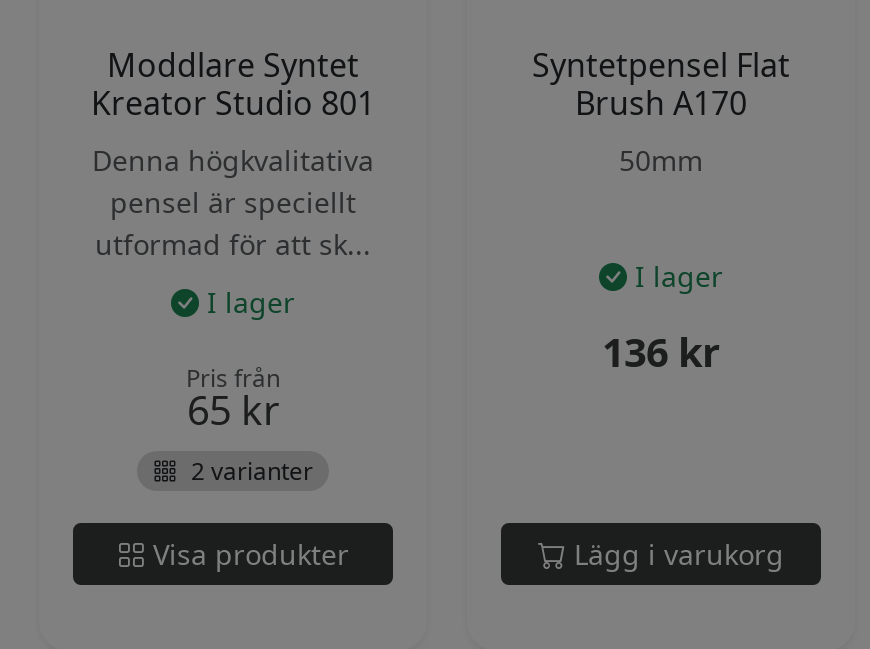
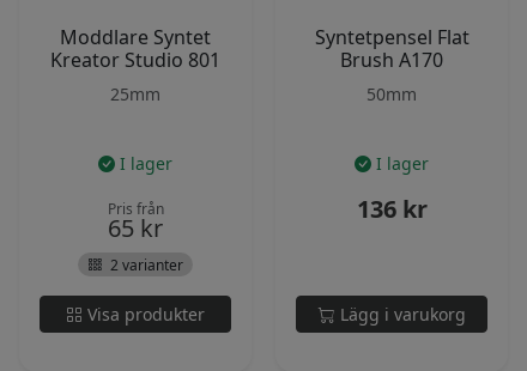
- Denna högkvalitativa
- pensel är speciellt
- utformad för att sk...
+ 25mm
